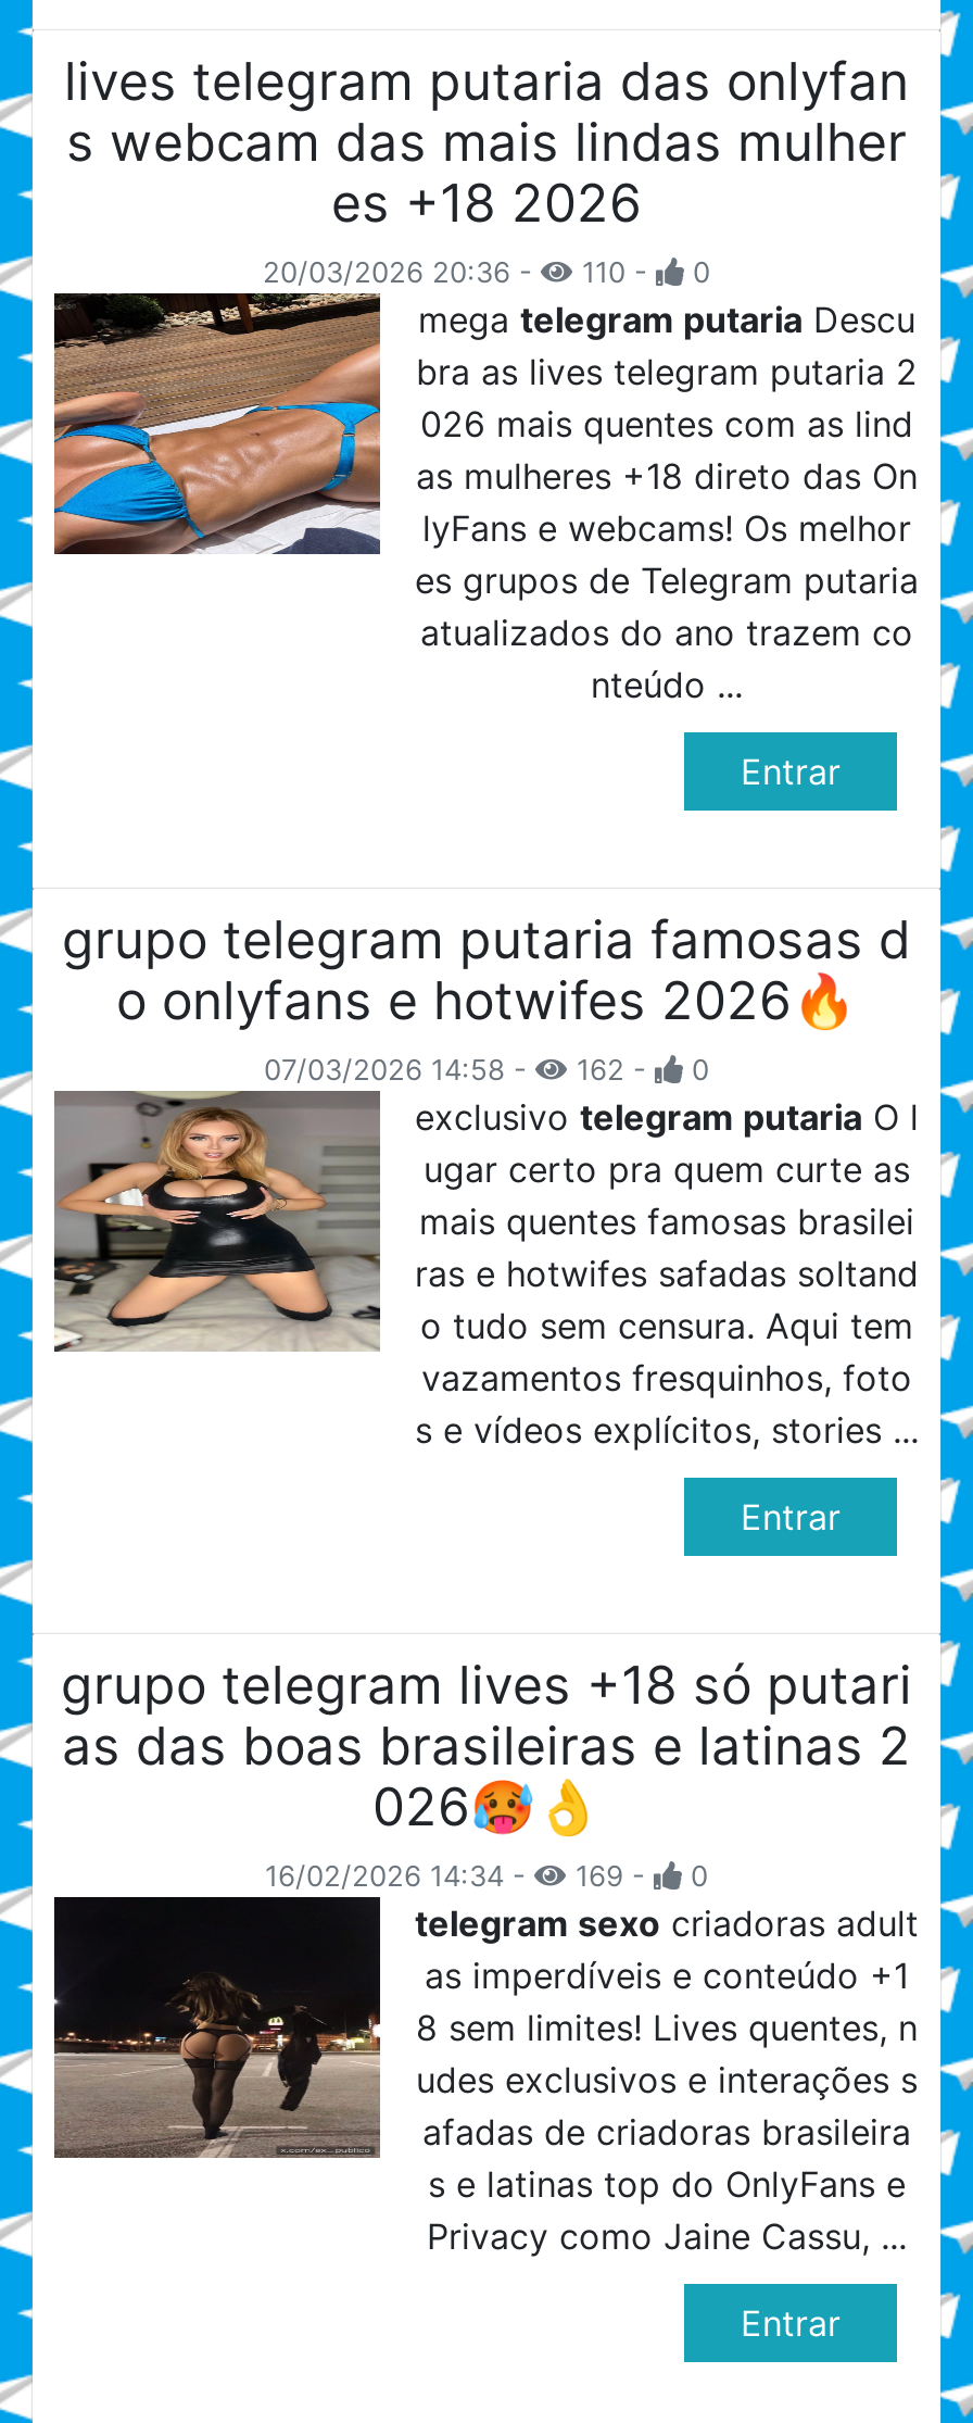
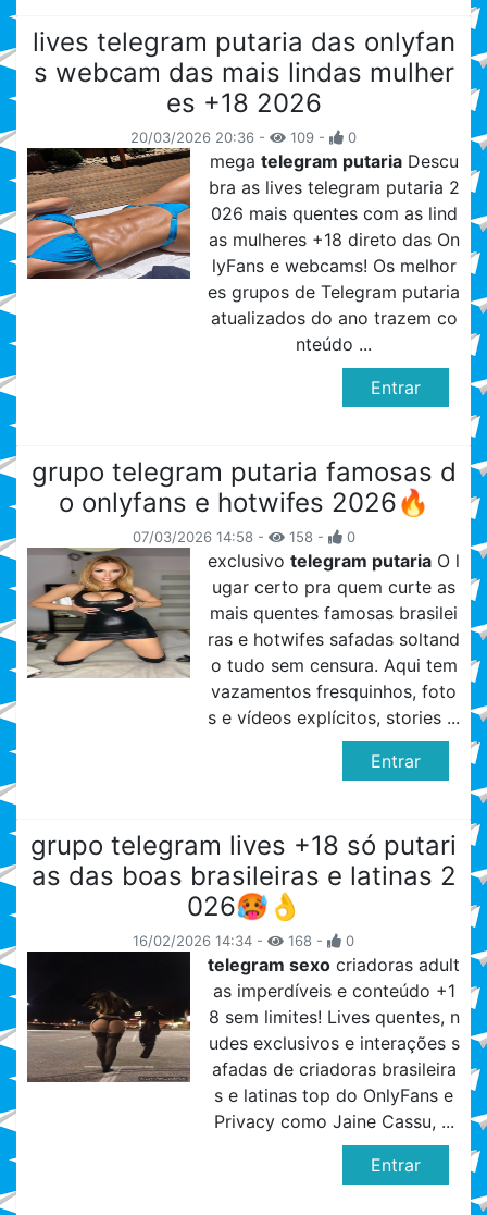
- 20/03/2026 20:36 - 110 - 0
+ 20/03/2026 20:36 - 109 - 0

- 07/03/2026 14:58 - 162 - 0
+ 07/03/2026 14:58 - 158 - 0

- 16/02/2026 14:34 - 169 - 0
+ 16/02/2026 14:34 - 168 - 0
